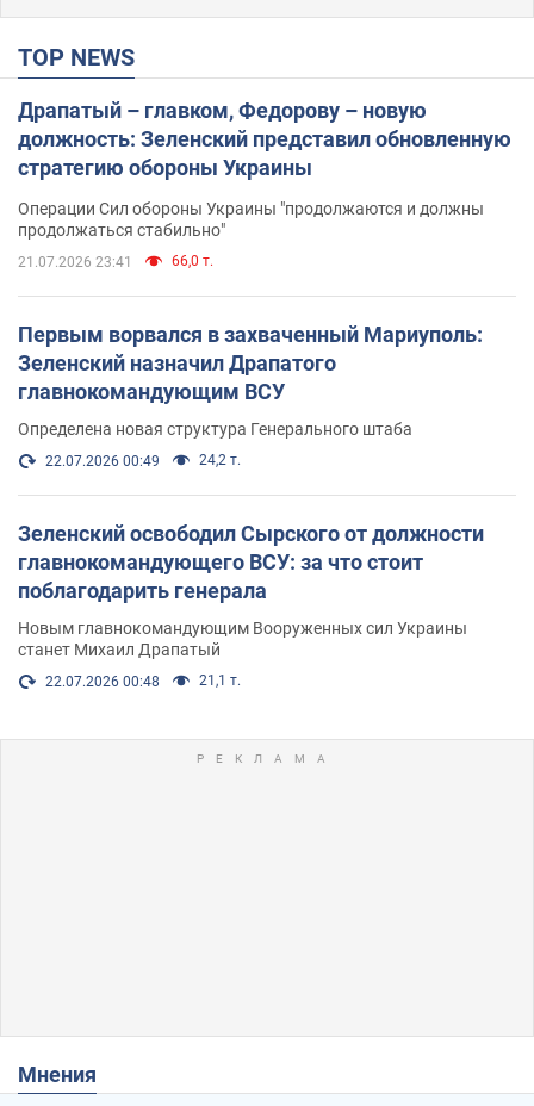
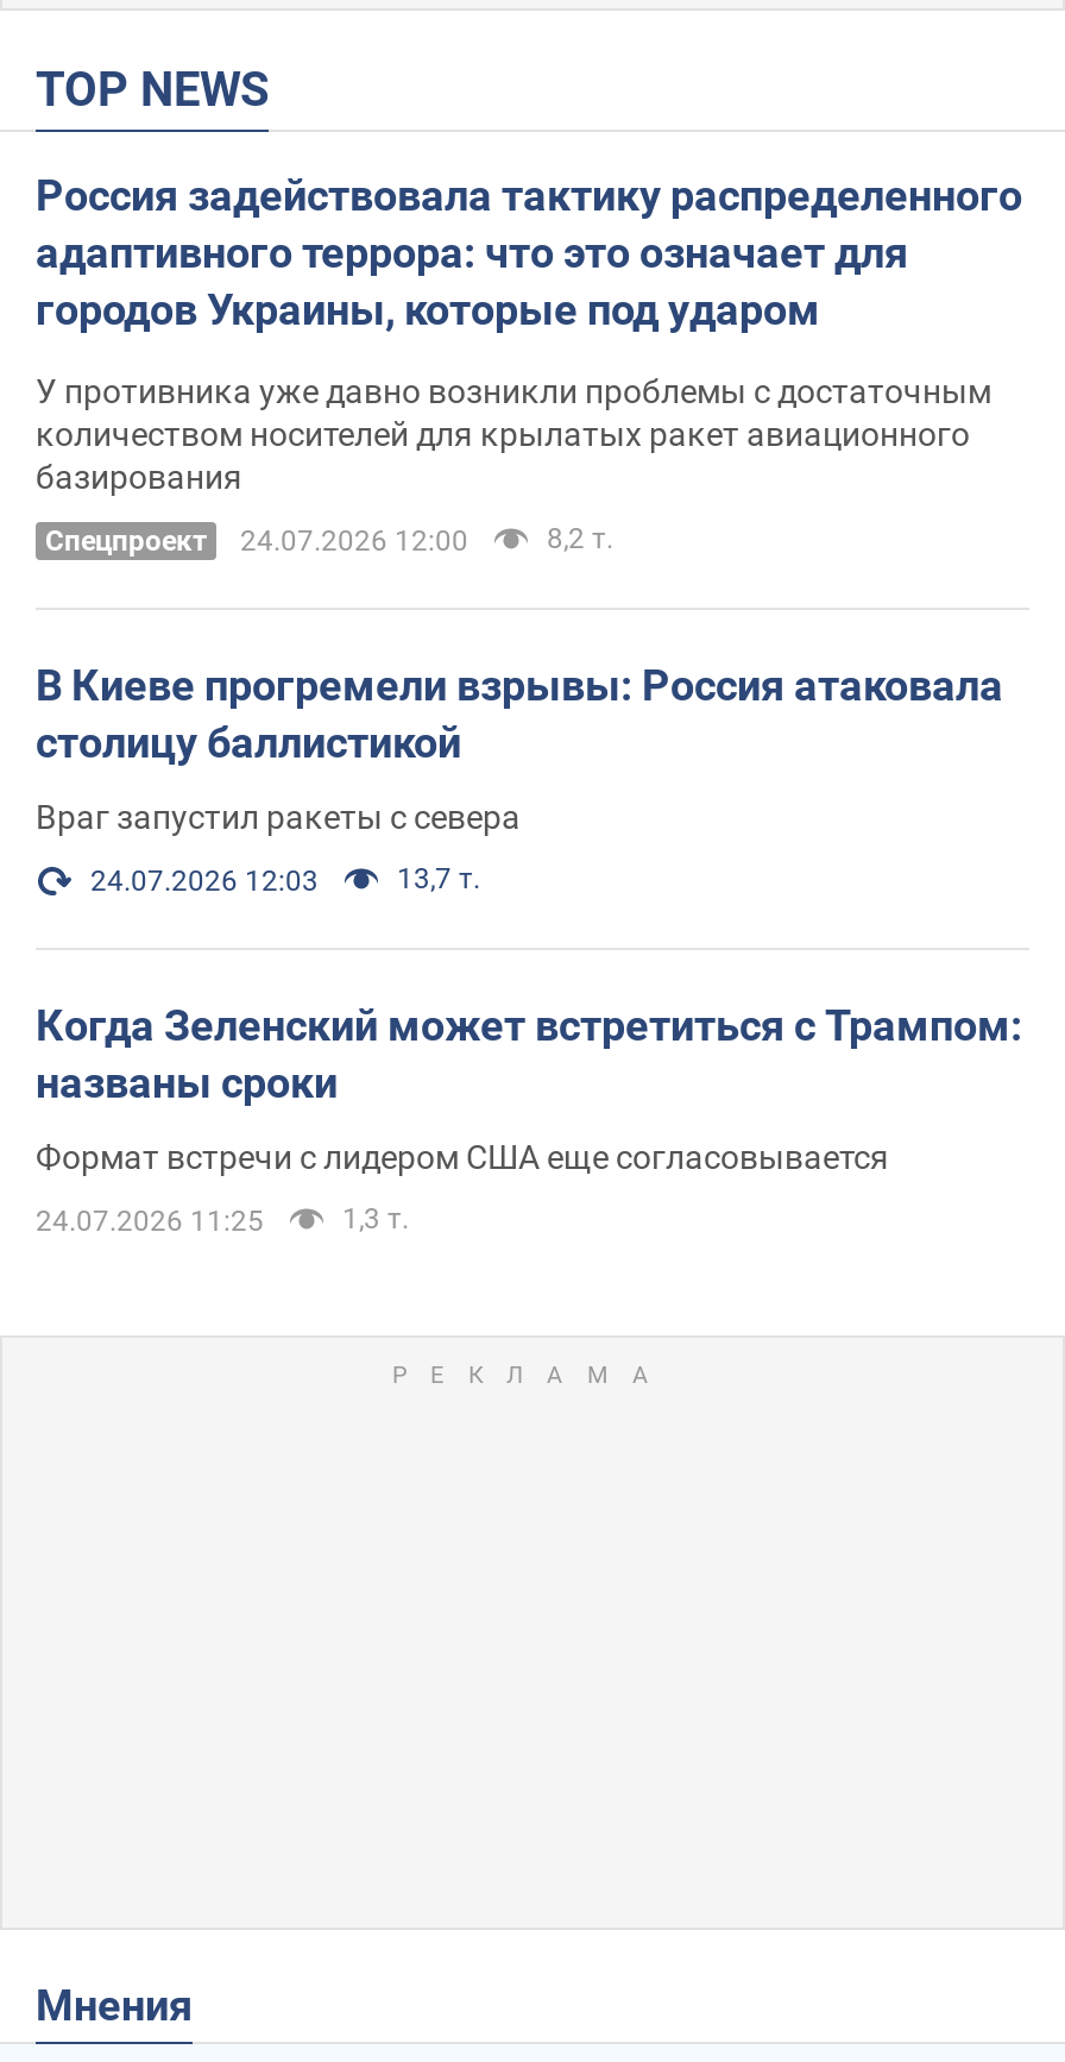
- Драпатый – главком, Федорову – новую
- должность: Зеленский представил обновленную
- стратегию обороны Украины
+ Россия задействовала тактику распределенного
+ адаптивного террора: что это означает для
+ городов Украины, которые под ударом

- Операции Сил обороны Украины "продолжаются и должны
- продолжаться стабильно"
+ У противника уже давно возникли проблемы с достаточным
+ количеством носителей для крылатых ракет авиационного
+ базирования

- 21.07.2026 23:41
- 66,0 т.
+ Спецпроект
+ 24.07.2026 12:00
+ 8,2 т.

- Первым ворвался в захваченный Мариуполь:
- Зеленский назначил Драпатого
- главнокомандующим ВСУ
+ В Киеве прогремели взрывы: Россия атаковала
+ столицу баллистикой

- Определена новая структура Генерального штаба
+ Враг запустил ракеты с севера

- 22.07.2026 00:49
- 24,2 т.
+ 24.07.2026 12:03
+ 13,7 т.

- Зеленский освободил Сырского от должности
- главнокомандующего ВСУ: за что стоит
- поблагодарить генерала
+ Когда Зеленский может встретиться с Трампом:
+ названы сроки

- Новым главнокомандующим Вооруженных сил Украины
- станет Михаил Драпатый
+ Формат встречи с лидером США еще согласовывается

- 22.07.2026 00:48
- 21,1 т.
+ 24.07.2026 11:25
+ 1,3 т.
